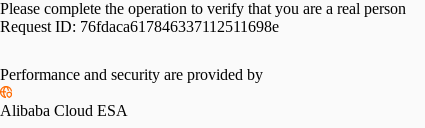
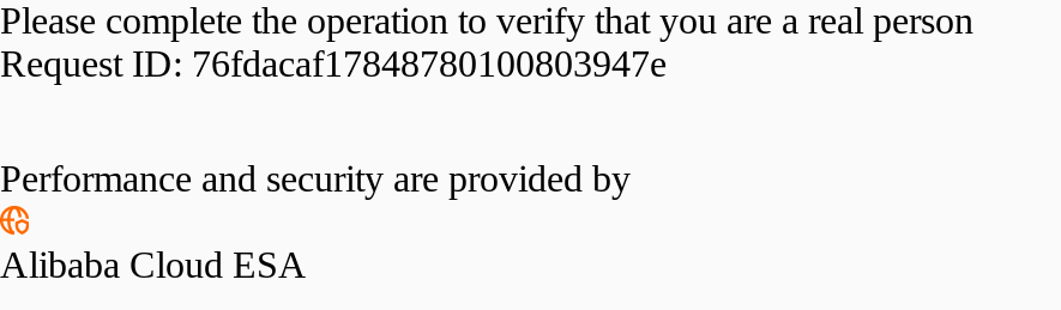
- Request ID: 76fdaca617846337112511698e
+ Request ID: 76fdacaf17848780100803947e
